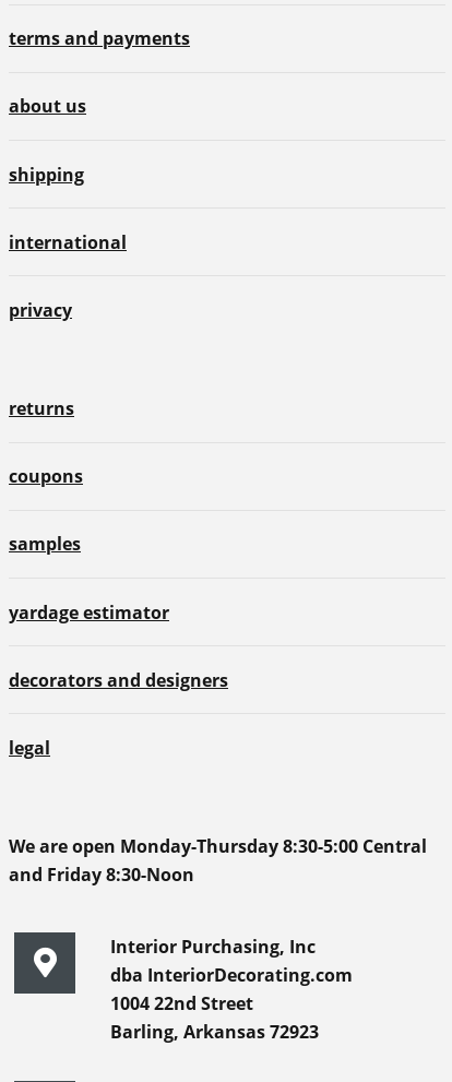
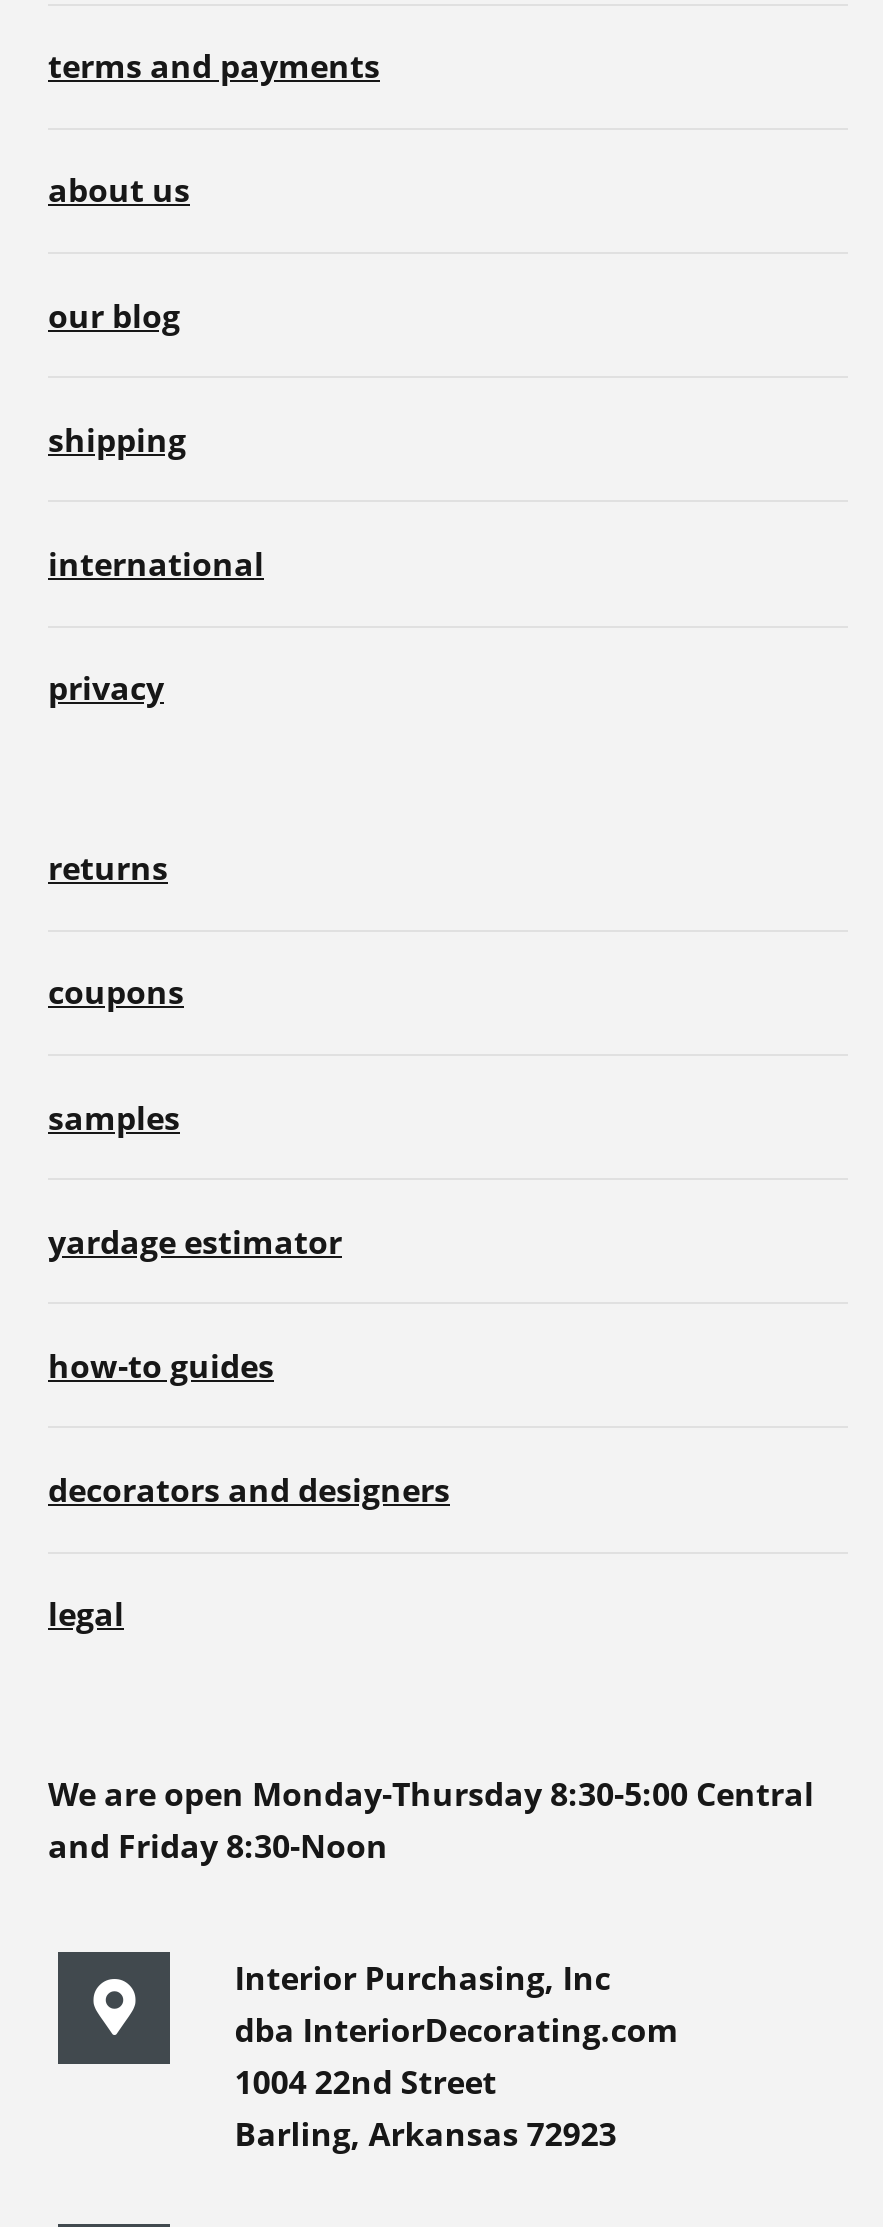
+ our blog

+ how-to guides
